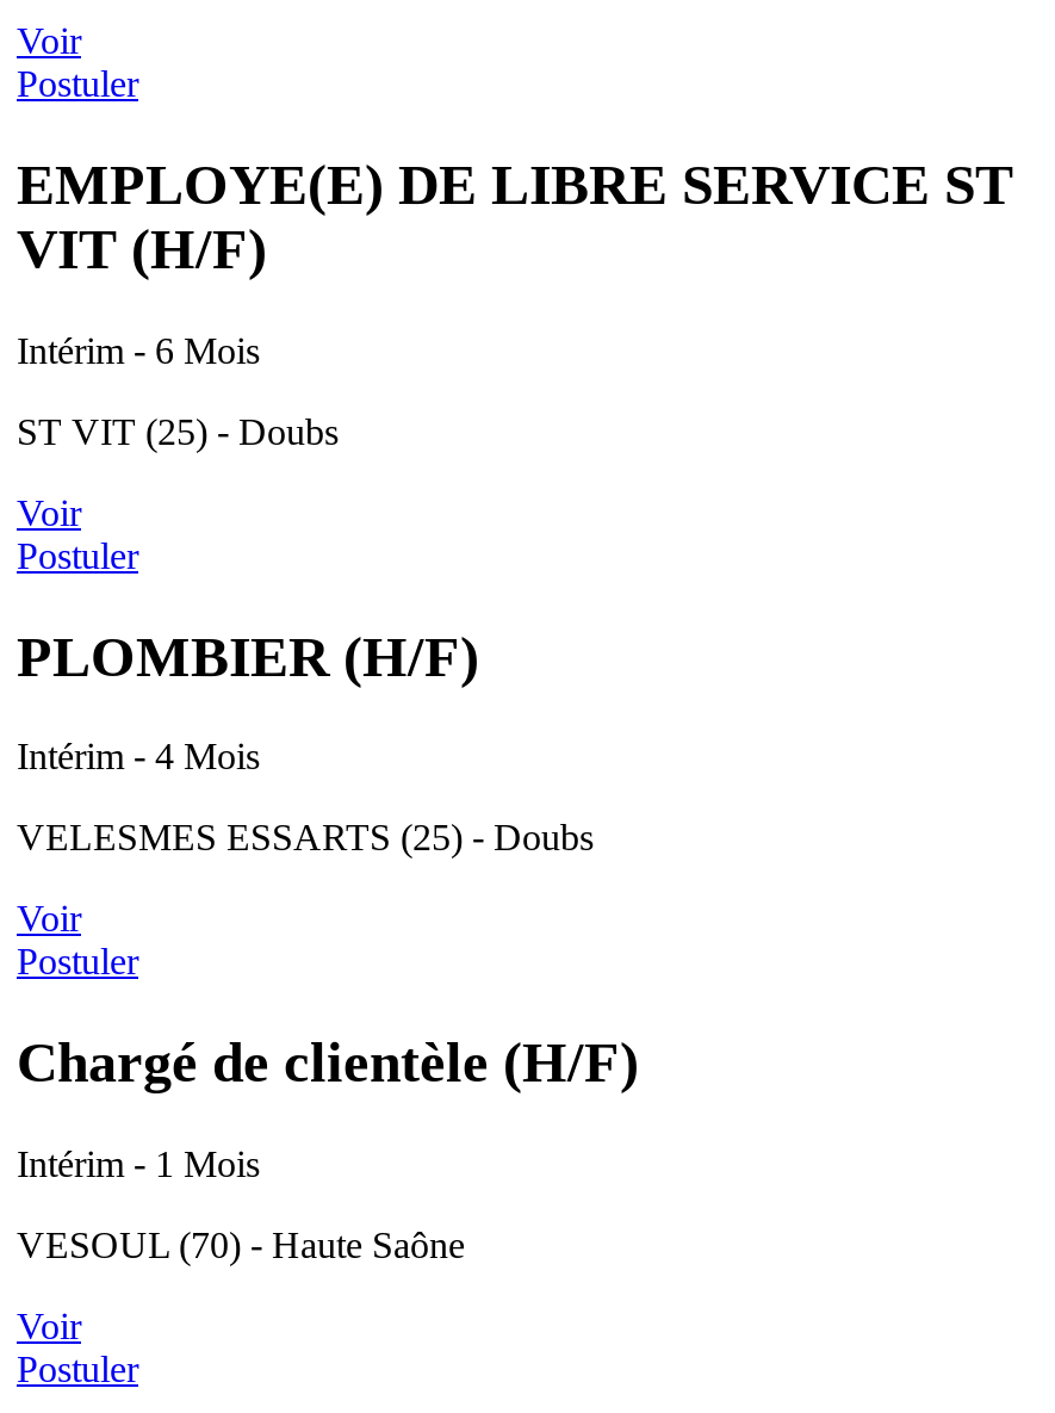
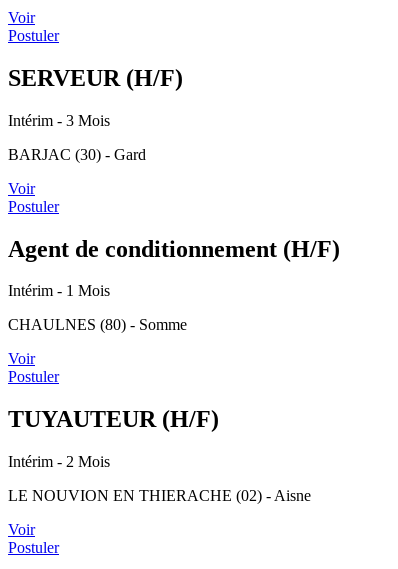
- EMPLOYE(E) DE LIBRE SERVICE ST
- VIT (H/F)
+ SERVEUR (H/F)

- Intérim - 6 Mois
+ Intérim - 3 Mois

- ST VIT (25) - Doubs
+ BARJAC (30) - Gard

- PLOMBIER (H/F)
+ Agent de conditionnement (H/F)

- Intérim - 4 Mois
+ Intérim - 1 Mois

- VELESMES ESSARTS (25) - Doubs
+ CHAULNES (80) - Somme

- Chargé de clientèle (H/F)
+ TUYAUTEUR (H/F)

- Intérim - 1 Mois
+ Intérim - 2 Mois

- VESOUL (70) - Haute Saône
+ LE NOUVION EN THIERACHE (02) - Aisne
